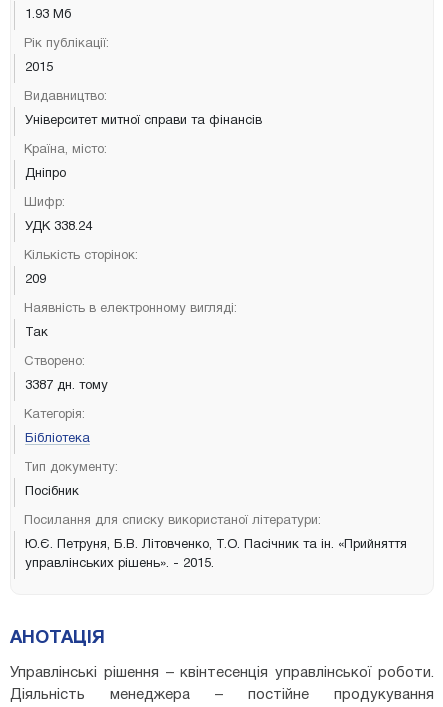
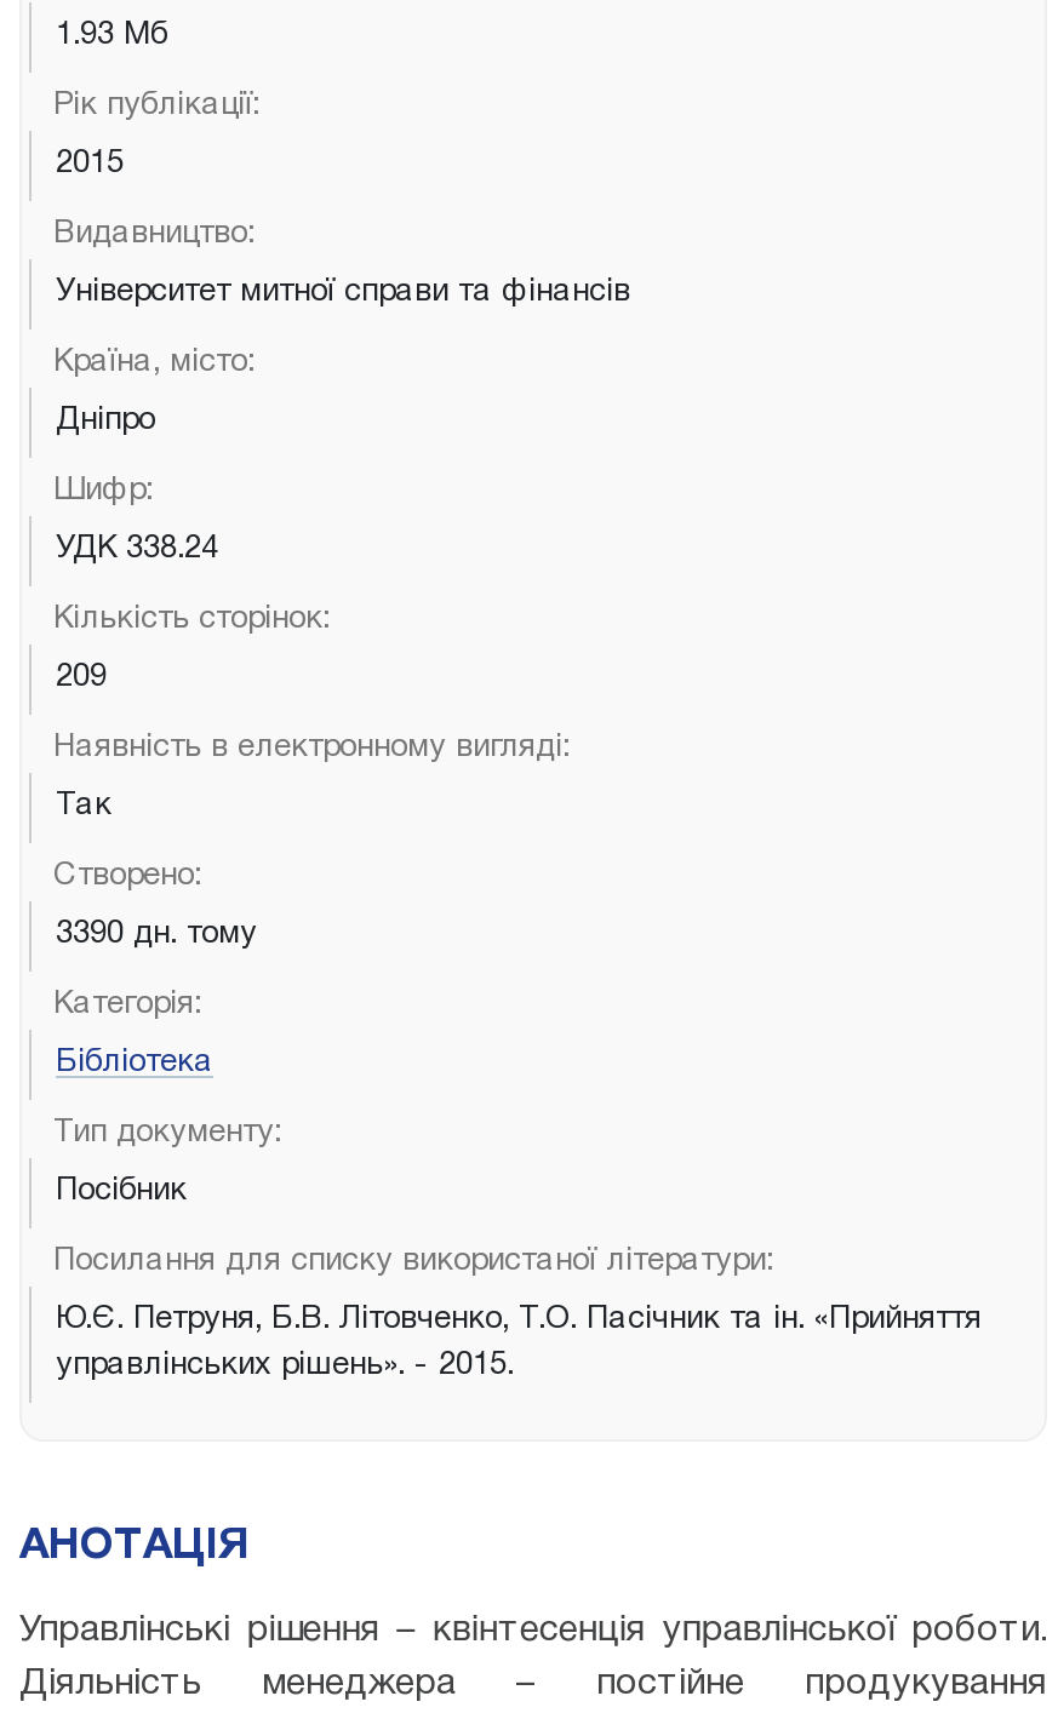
- 3387 дн. тому
+ 3390 дн. тому
